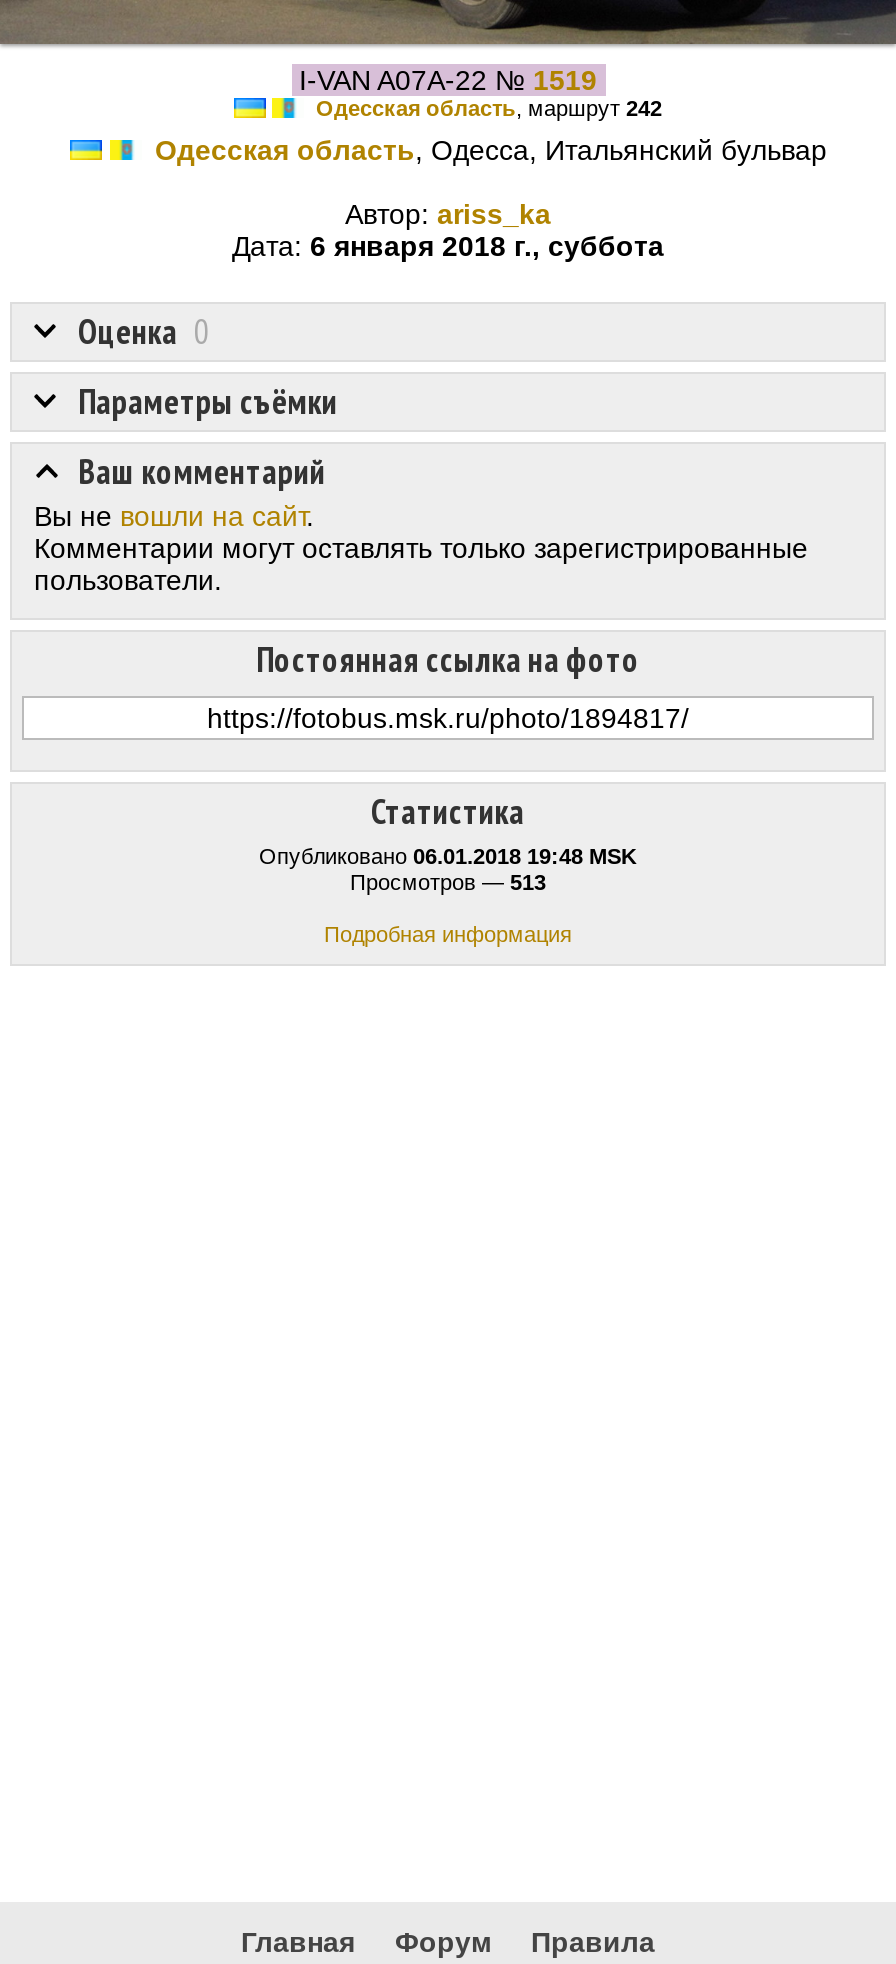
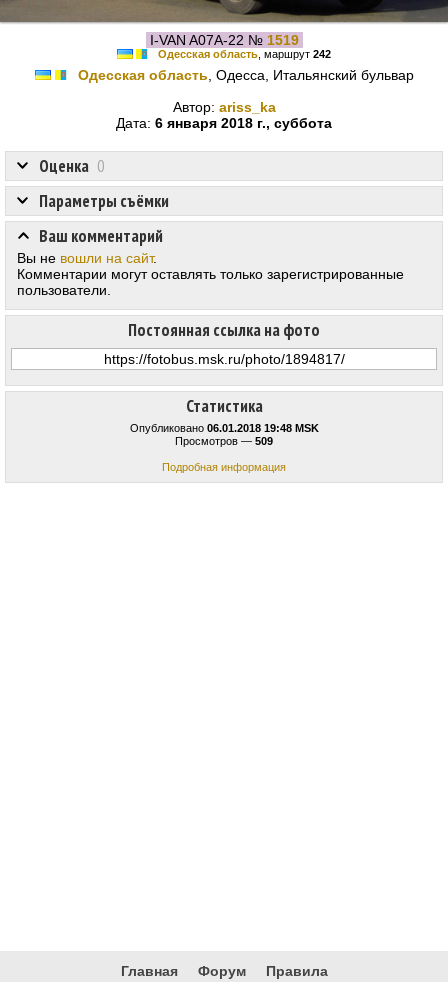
- Просмотров — 513
+ Просмотров — 509
